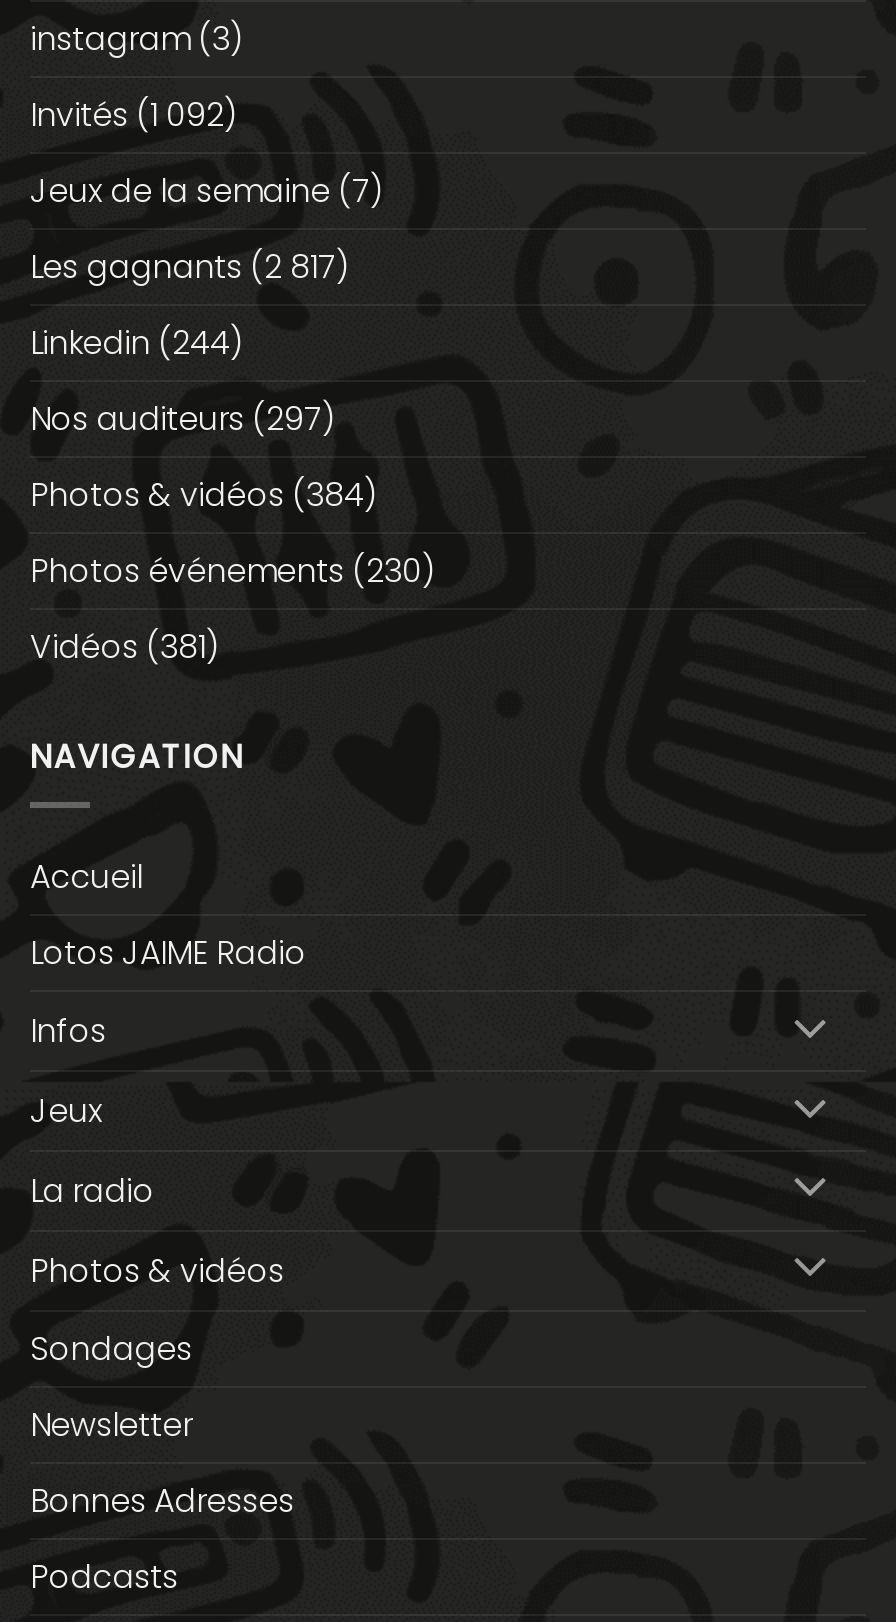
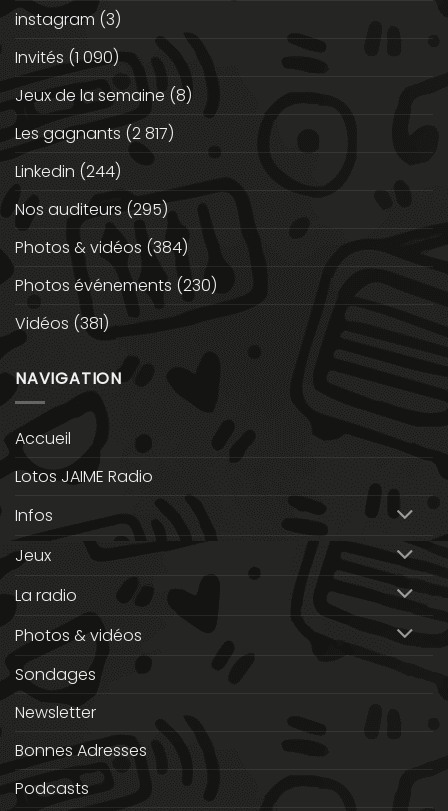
- Invités (1 092)
+ Invités (1 090)

- Jeux de la semaine (7)
+ Jeux de la semaine (8)

- Nos auditeurs (297)
+ Nos auditeurs (295)
